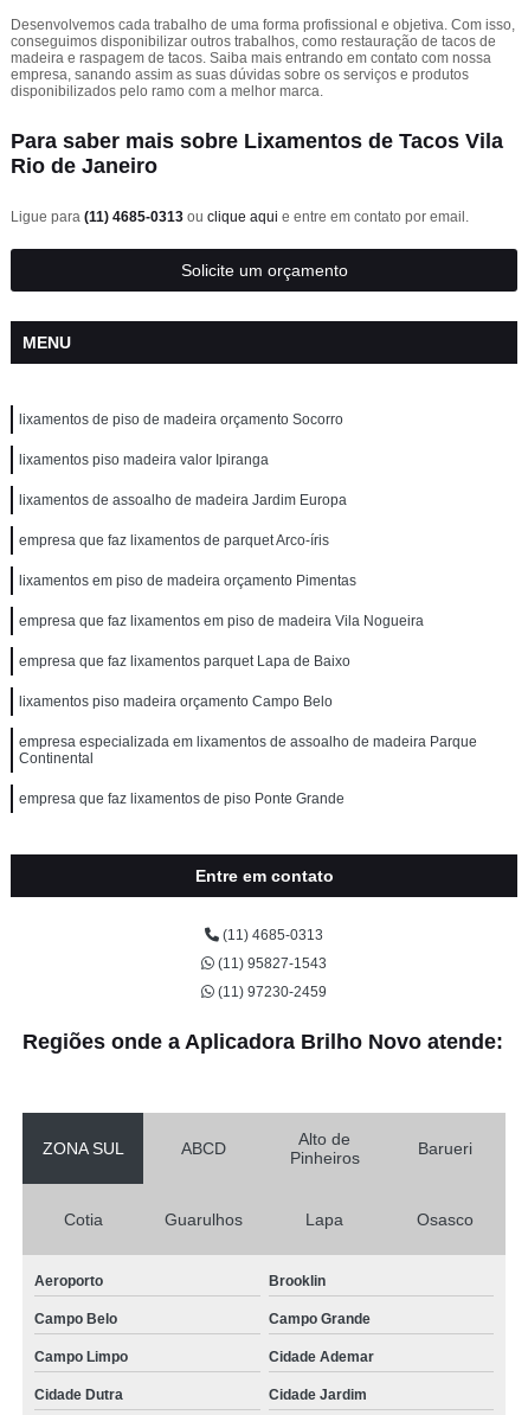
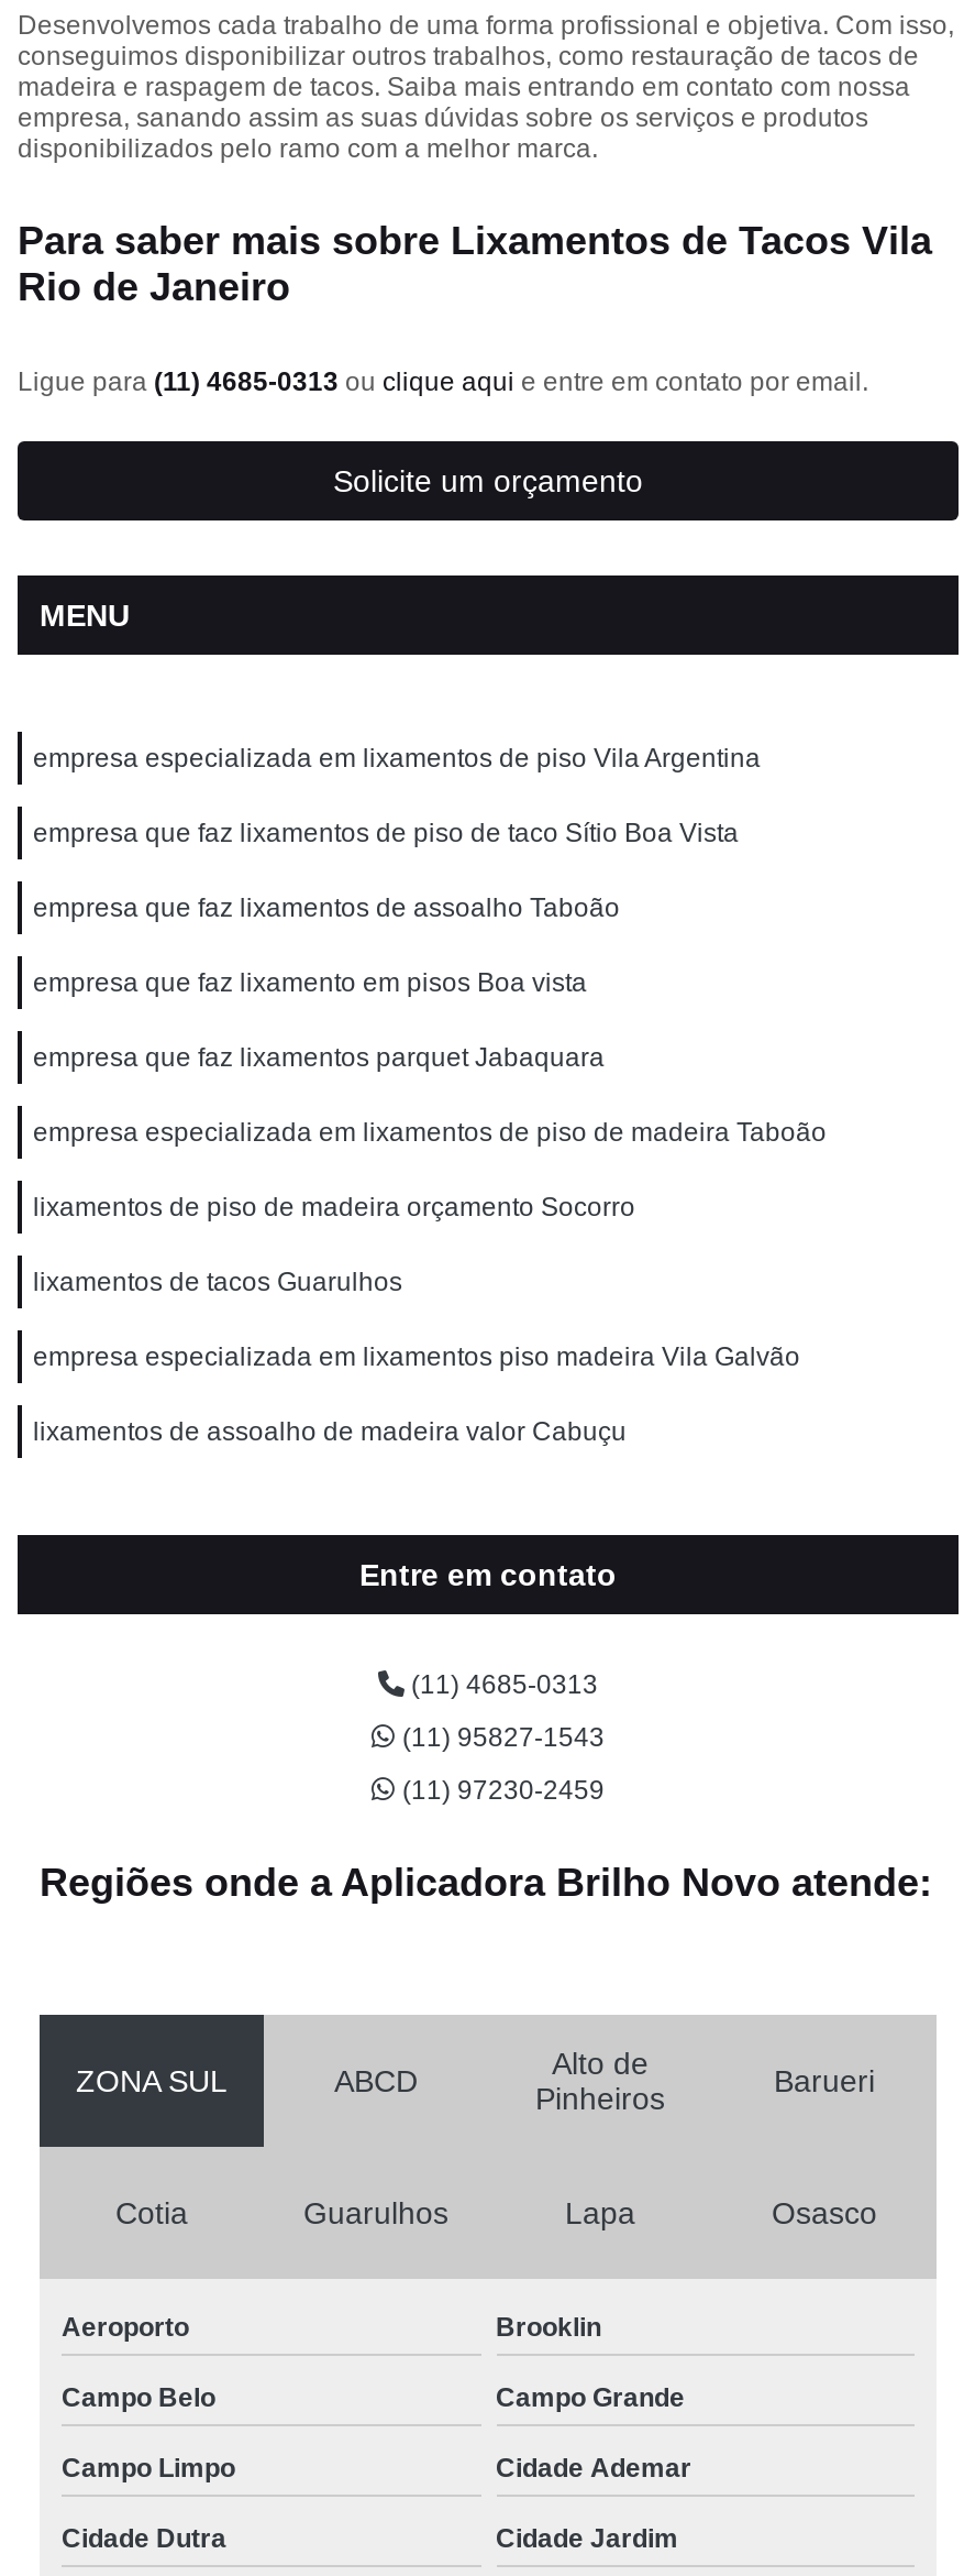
+ empresa especializada em lixamentos de piso Vila Argentina
+ empresa que faz lixamentos de piso de taco Sítio Boa Vista
+ empresa que faz lixamentos de assoalho Taboão
+ empresa que faz lixamento em pisos Boa vista
+ empresa que faz lixamentos parquet Jabaquara
+ empresa especializada em lixamentos de piso de madeira Taboão

moved down: lixamentos de piso de madeira orçamento Socorro

- lixamentos piso madeira valor Ipiranga
- lixamentos de assoalho de madeira Jardim Europa
- empresa que faz lixamentos de parquet Arco-íris
- lixamentos em piso de madeira orçamento Pimentas
- empresa que faz lixamentos em piso de madeira Vila Nogueira
- empresa que faz lixamentos parquet Lapa de Baixo
- lixamentos piso madeira orçamento Campo Belo
- empresa especializada em lixamentos de assoalho de madeira Parque
- Continental
- empresa que faz lixamentos de piso Ponte Grande
+ lixamentos de tacos Guarulhos
+ empresa especializada em lixamentos piso madeira Vila Galvão
+ lixamentos de assoalho de madeira valor Cabuçu
